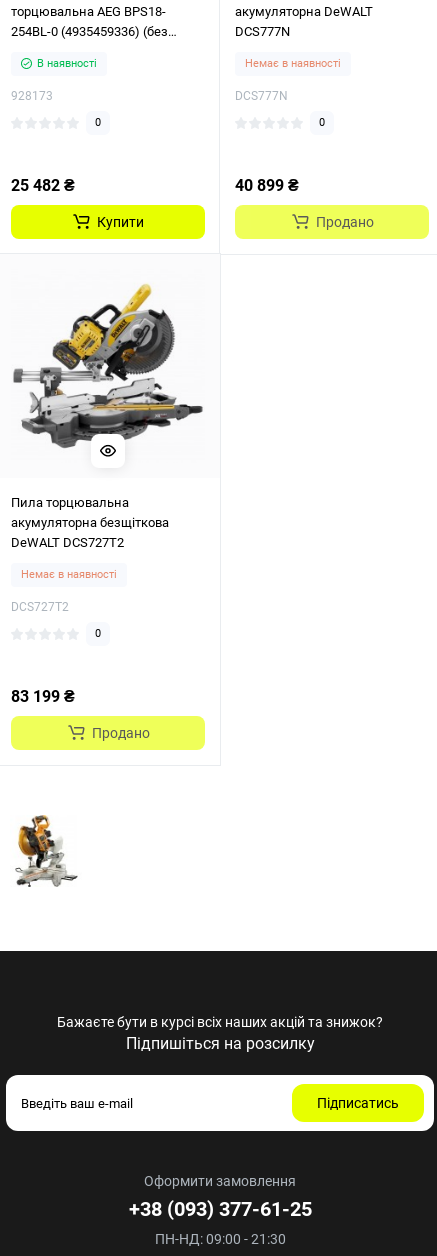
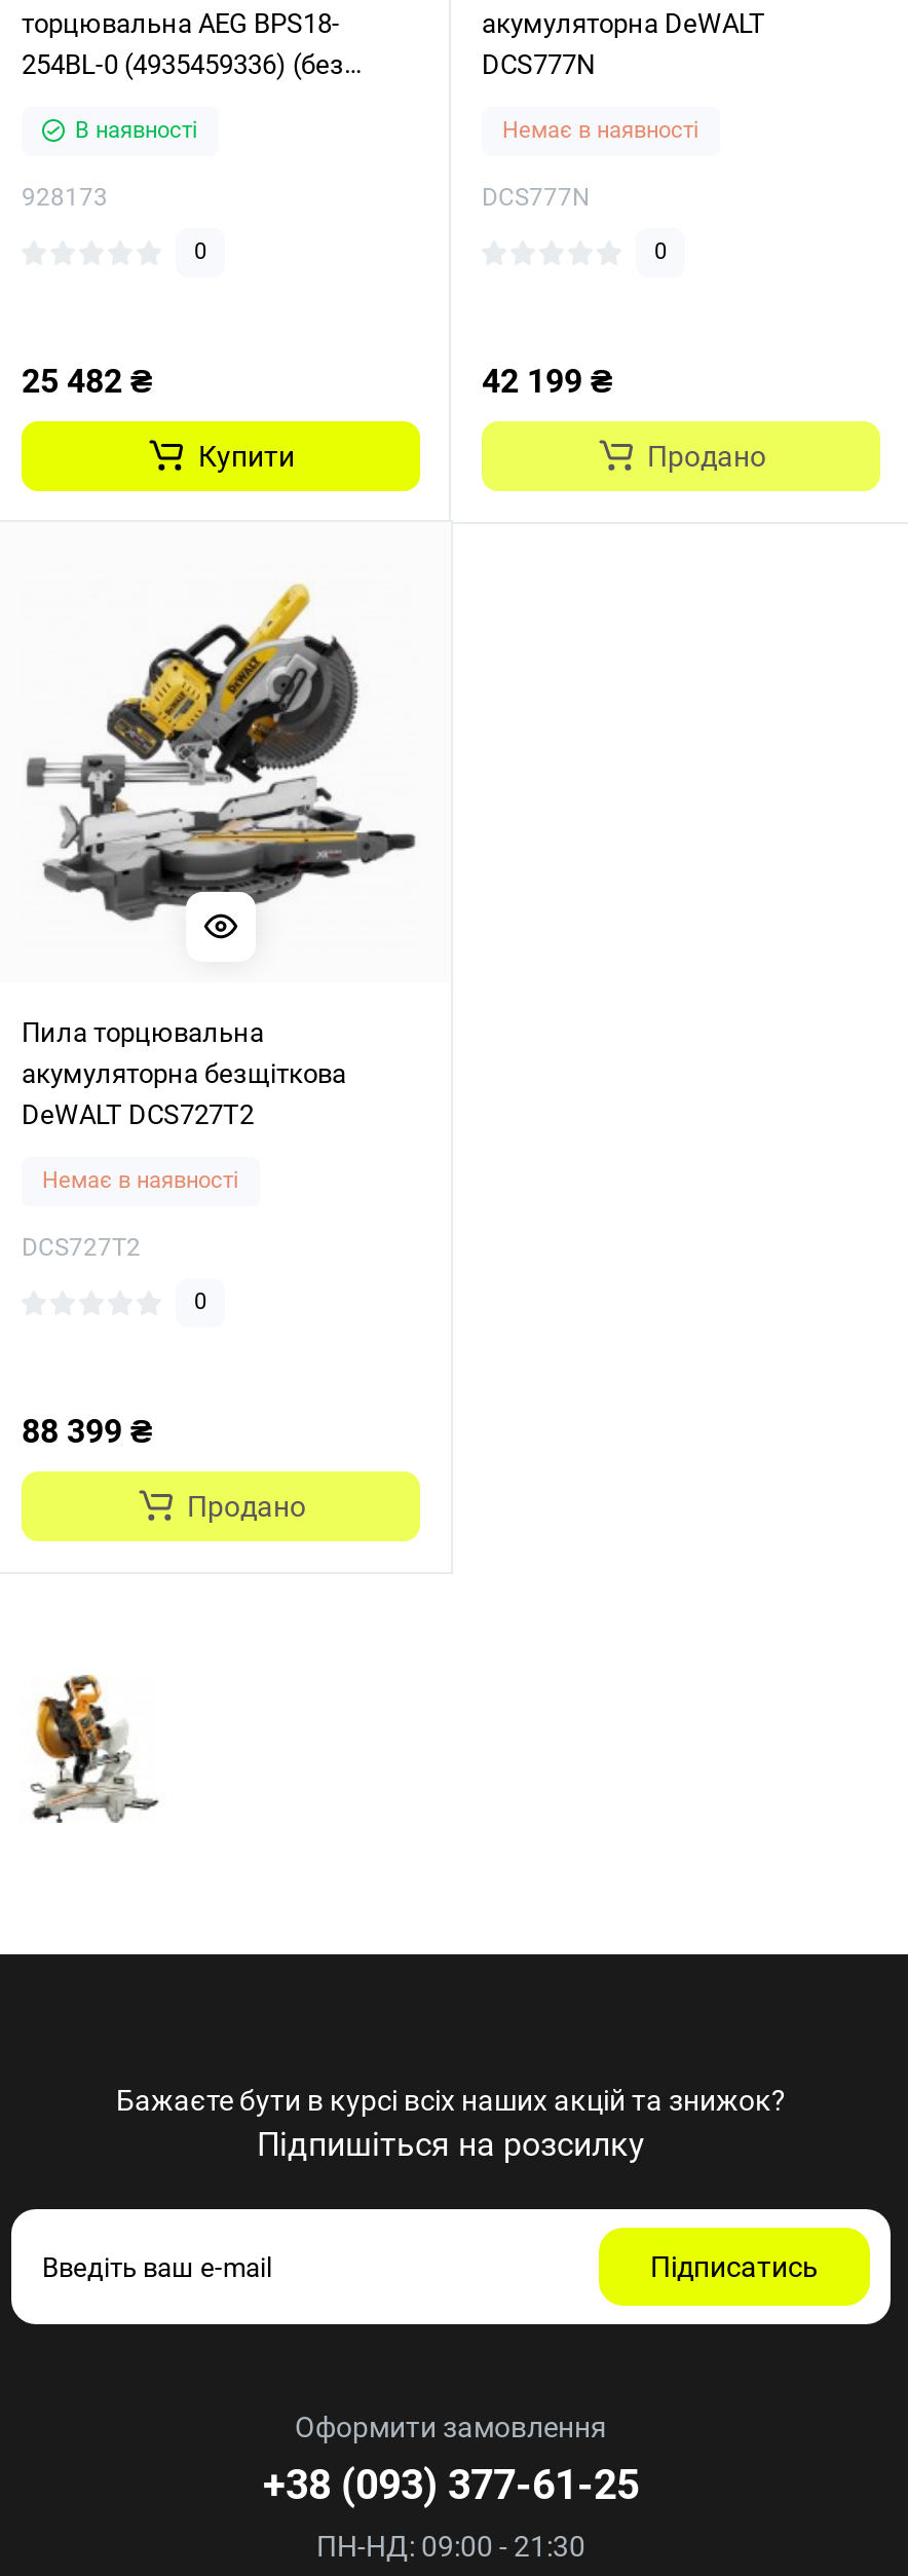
- 40 899 ₴
+ 42 199 ₴

- 83 199 ₴
+ 88 399 ₴
